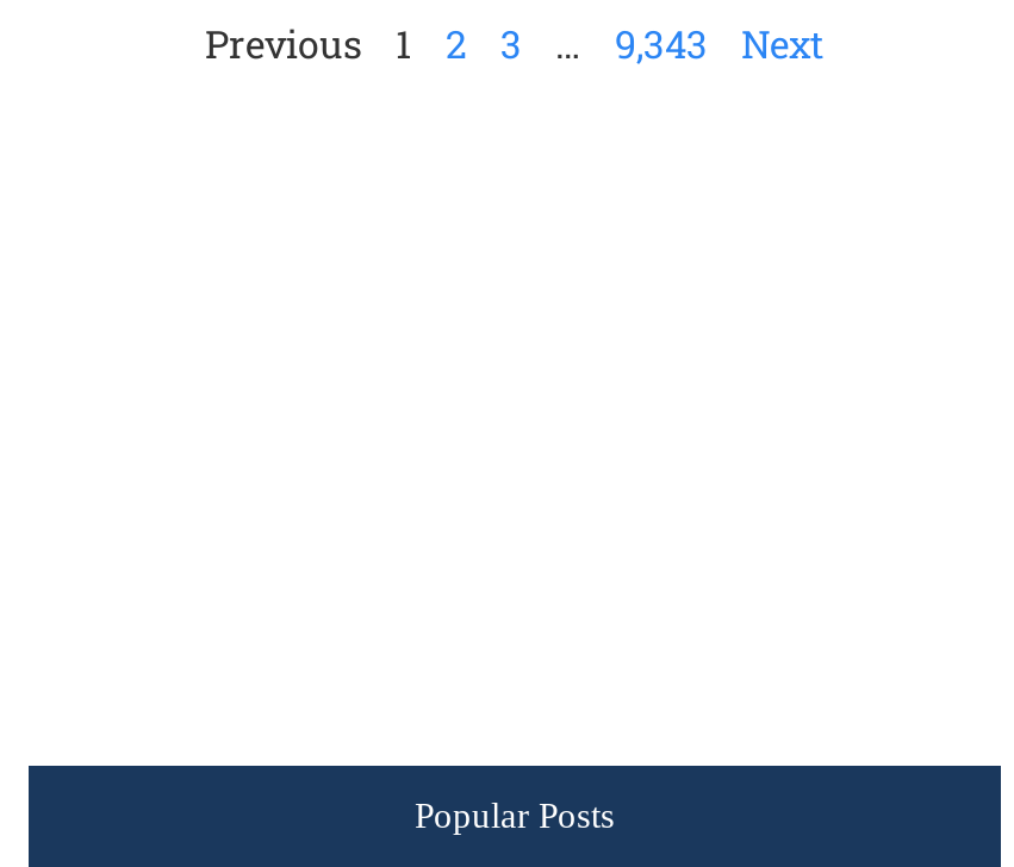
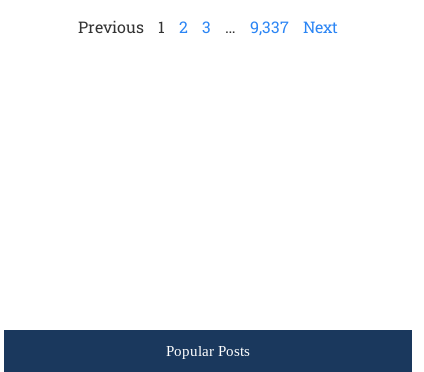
- 9,343
+ 9,337
